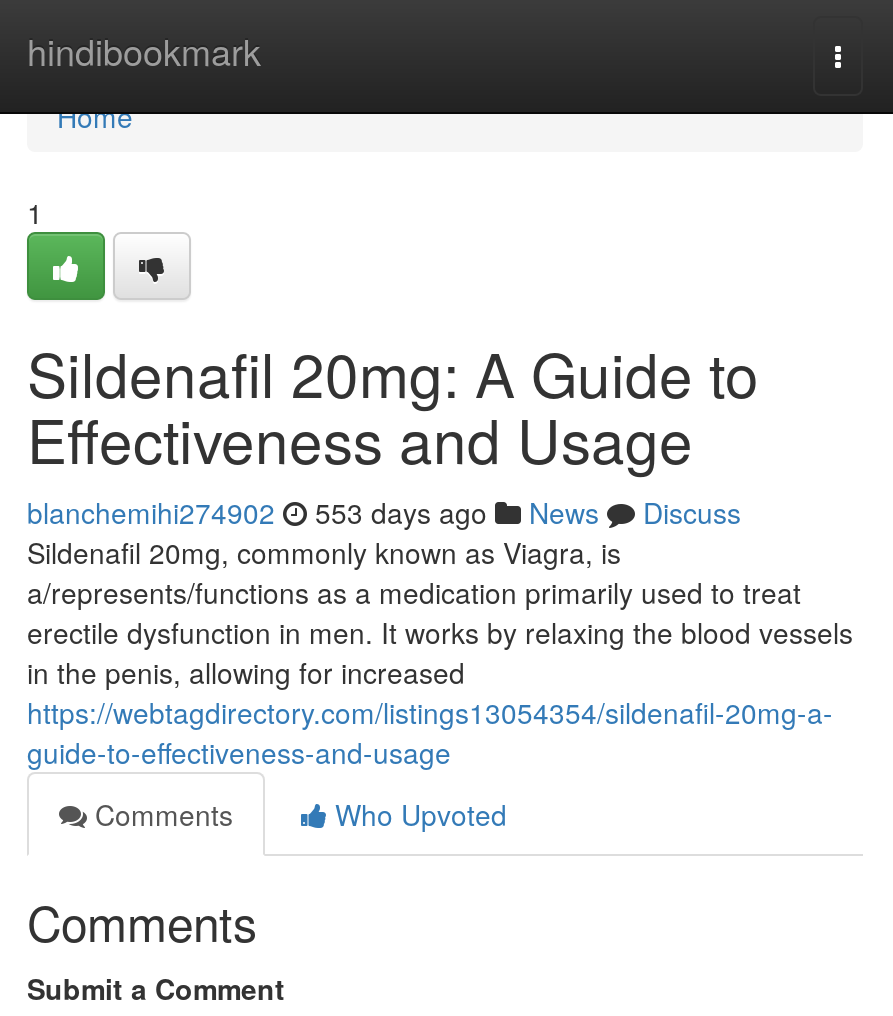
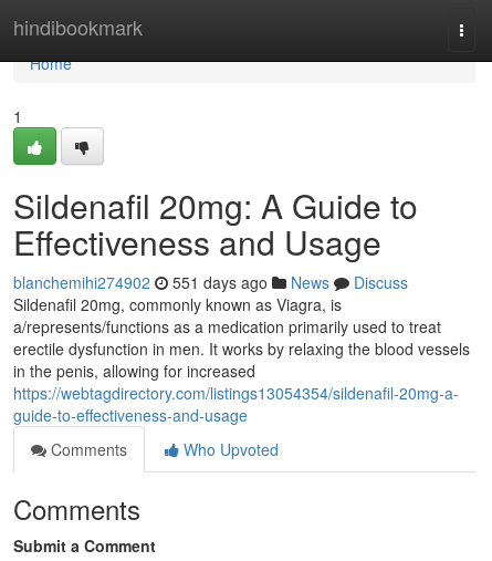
- blanchemihi274902 553 days ago News Discuss
+ blanchemihi274902 551 days ago News Discuss
